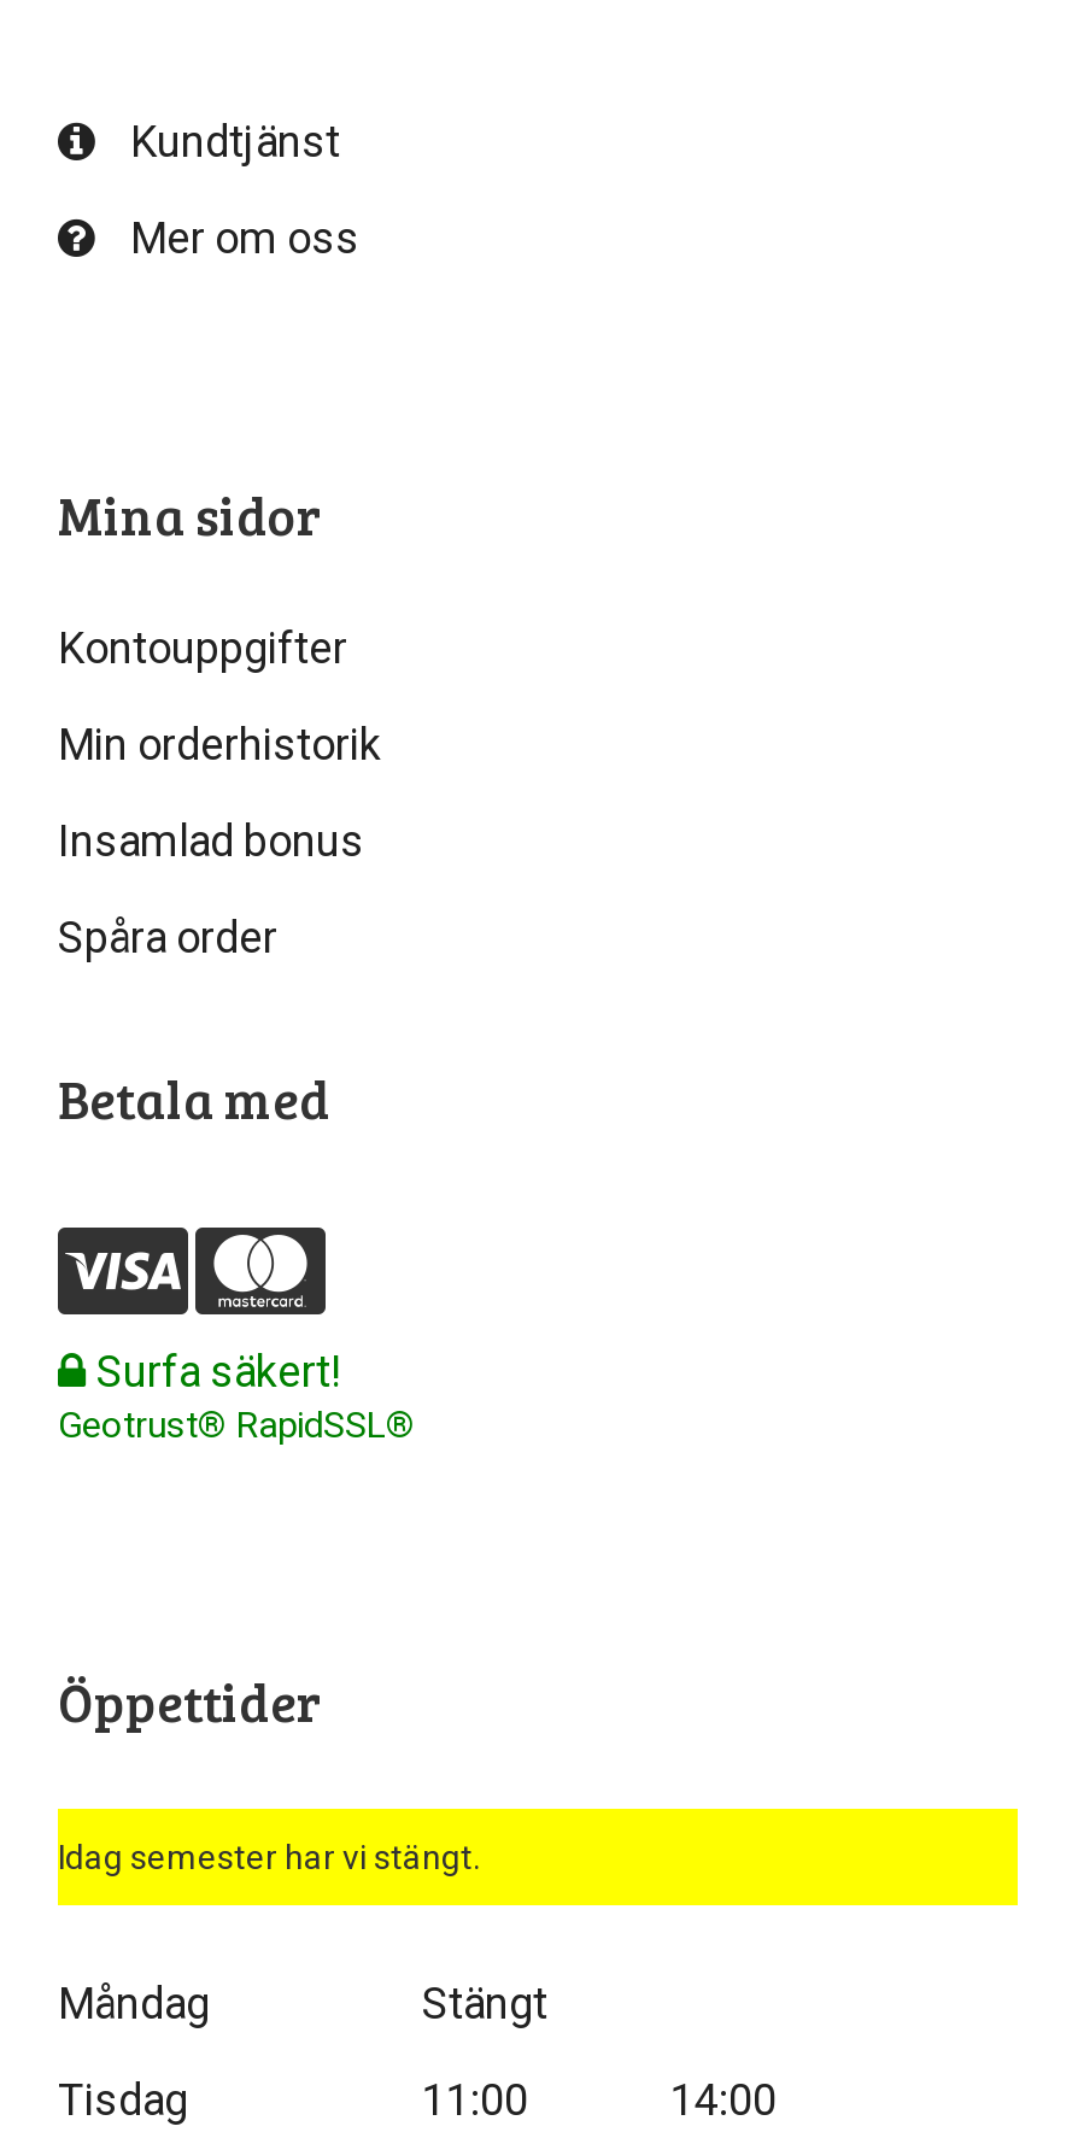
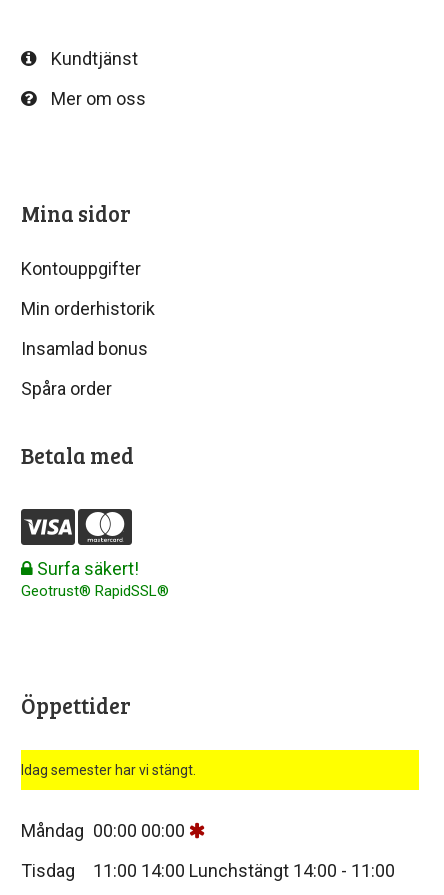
- Måndag
- Stängt
+ Måndag 00:00 00:00

- 11:00
- 14:00
+ 11:00 14:00 Lunchstängt 14:00 - 11:00
